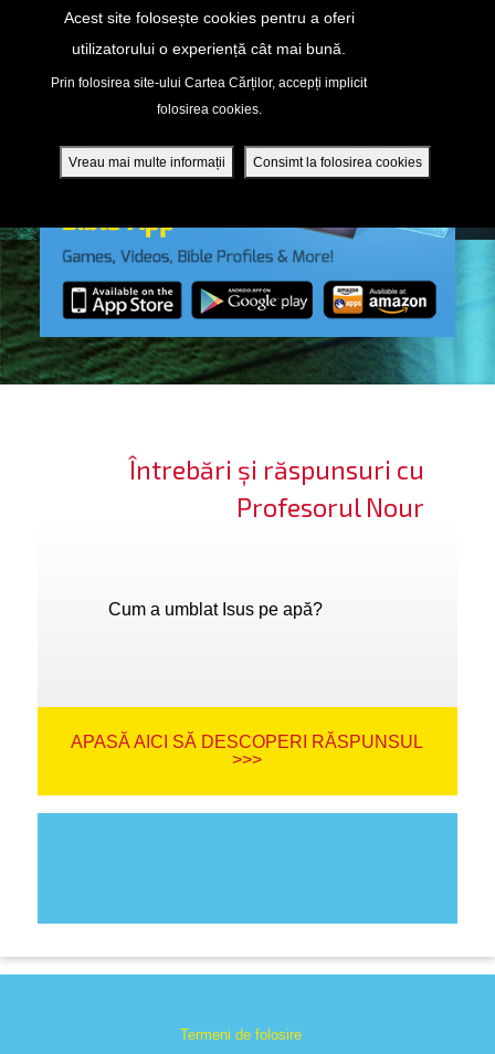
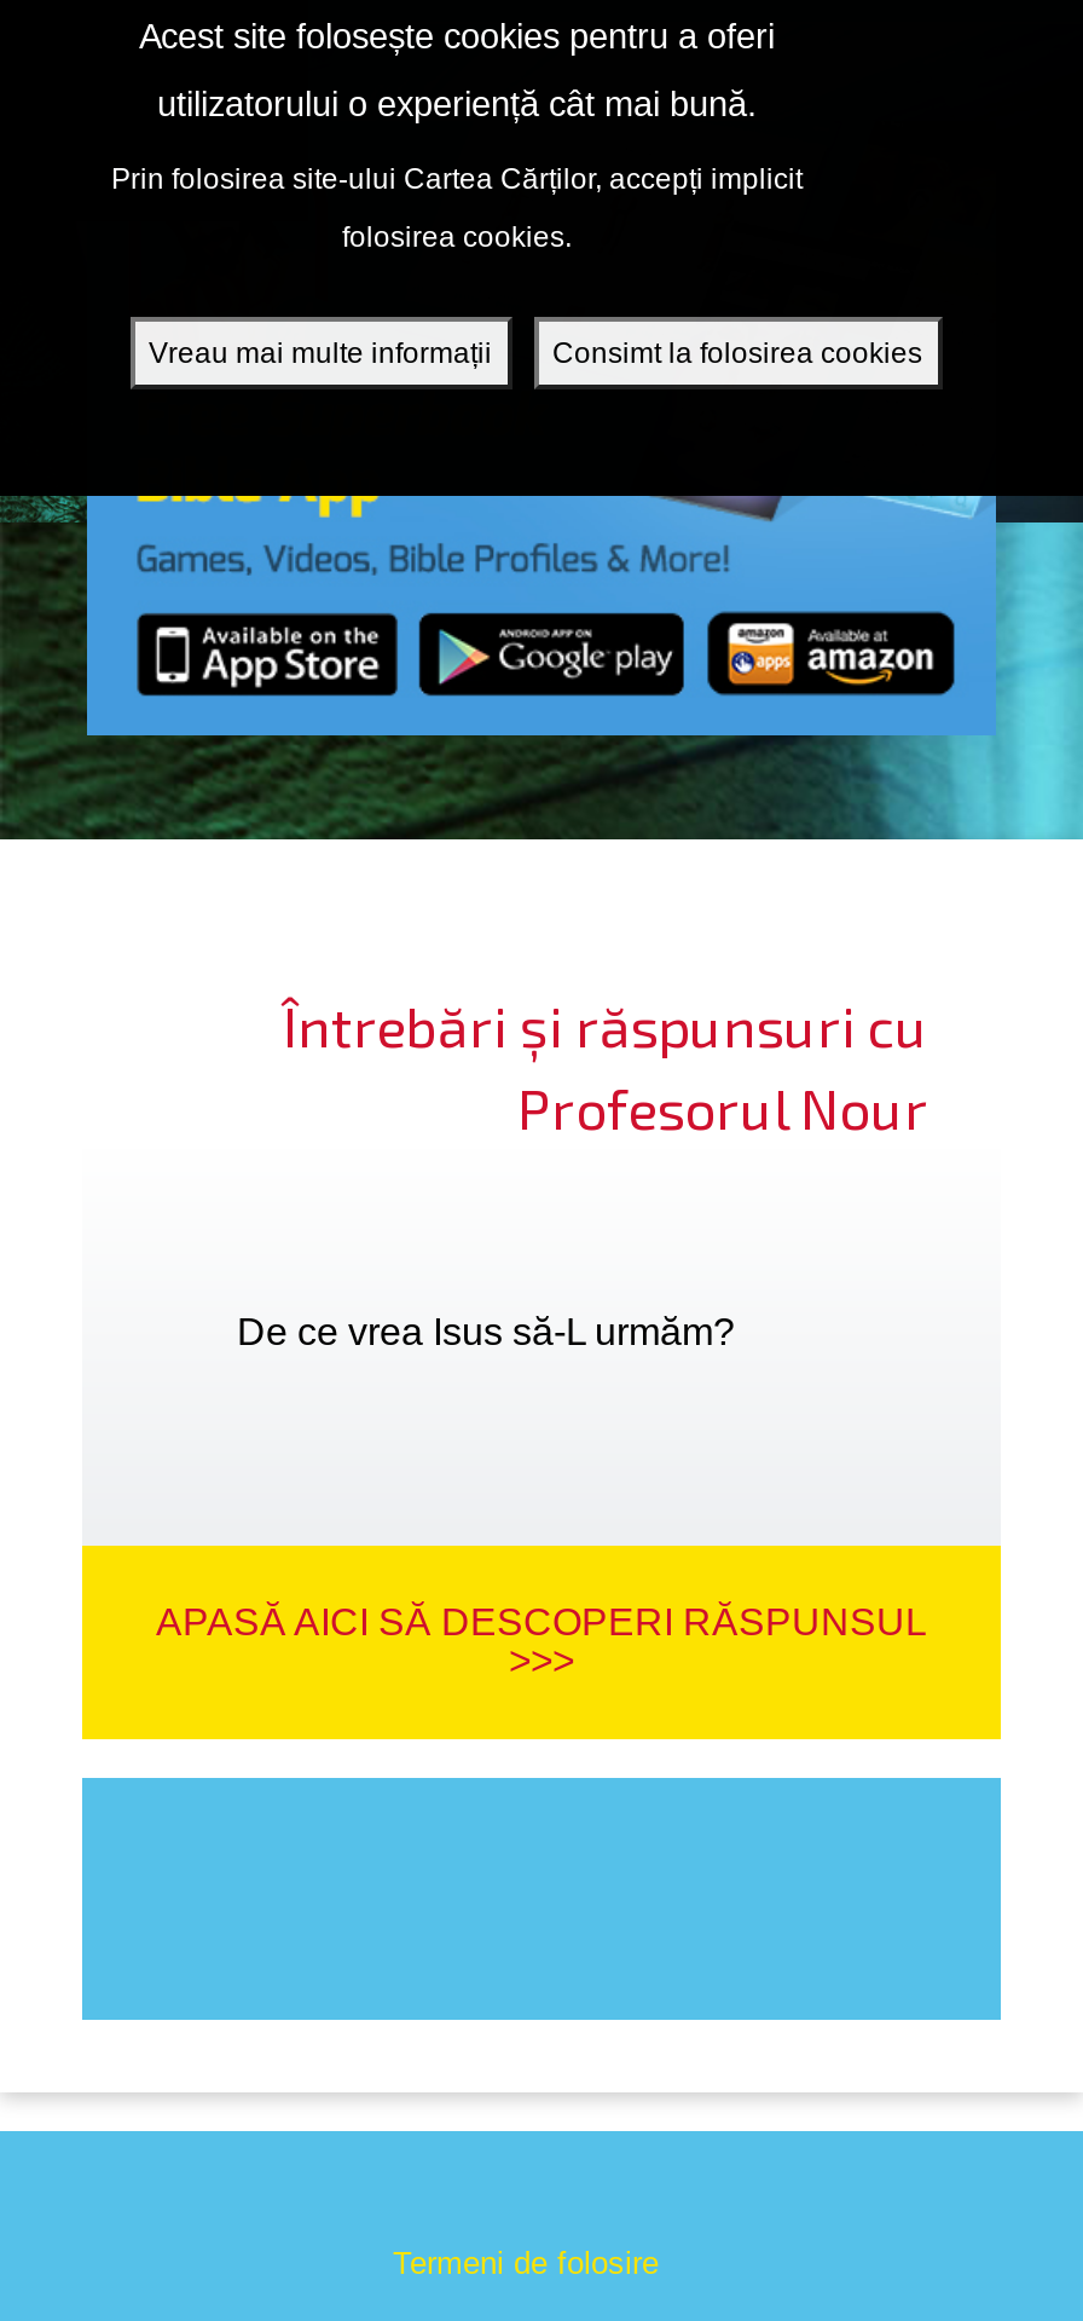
- Cum a umblat Isus pe apă?
+ De ce vrea Isus să-L urmăm?
